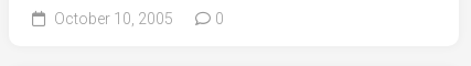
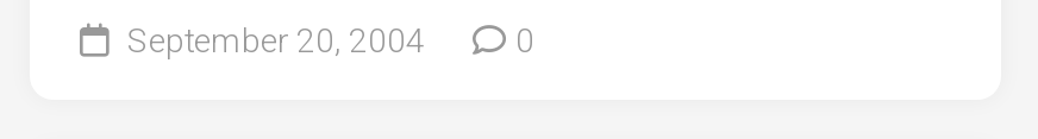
- October 10, 2005
+ September 20, 2004
